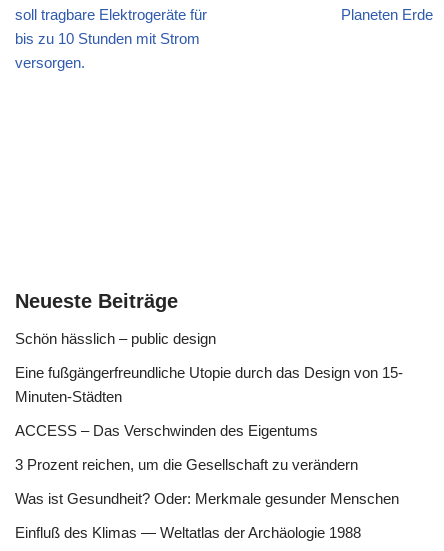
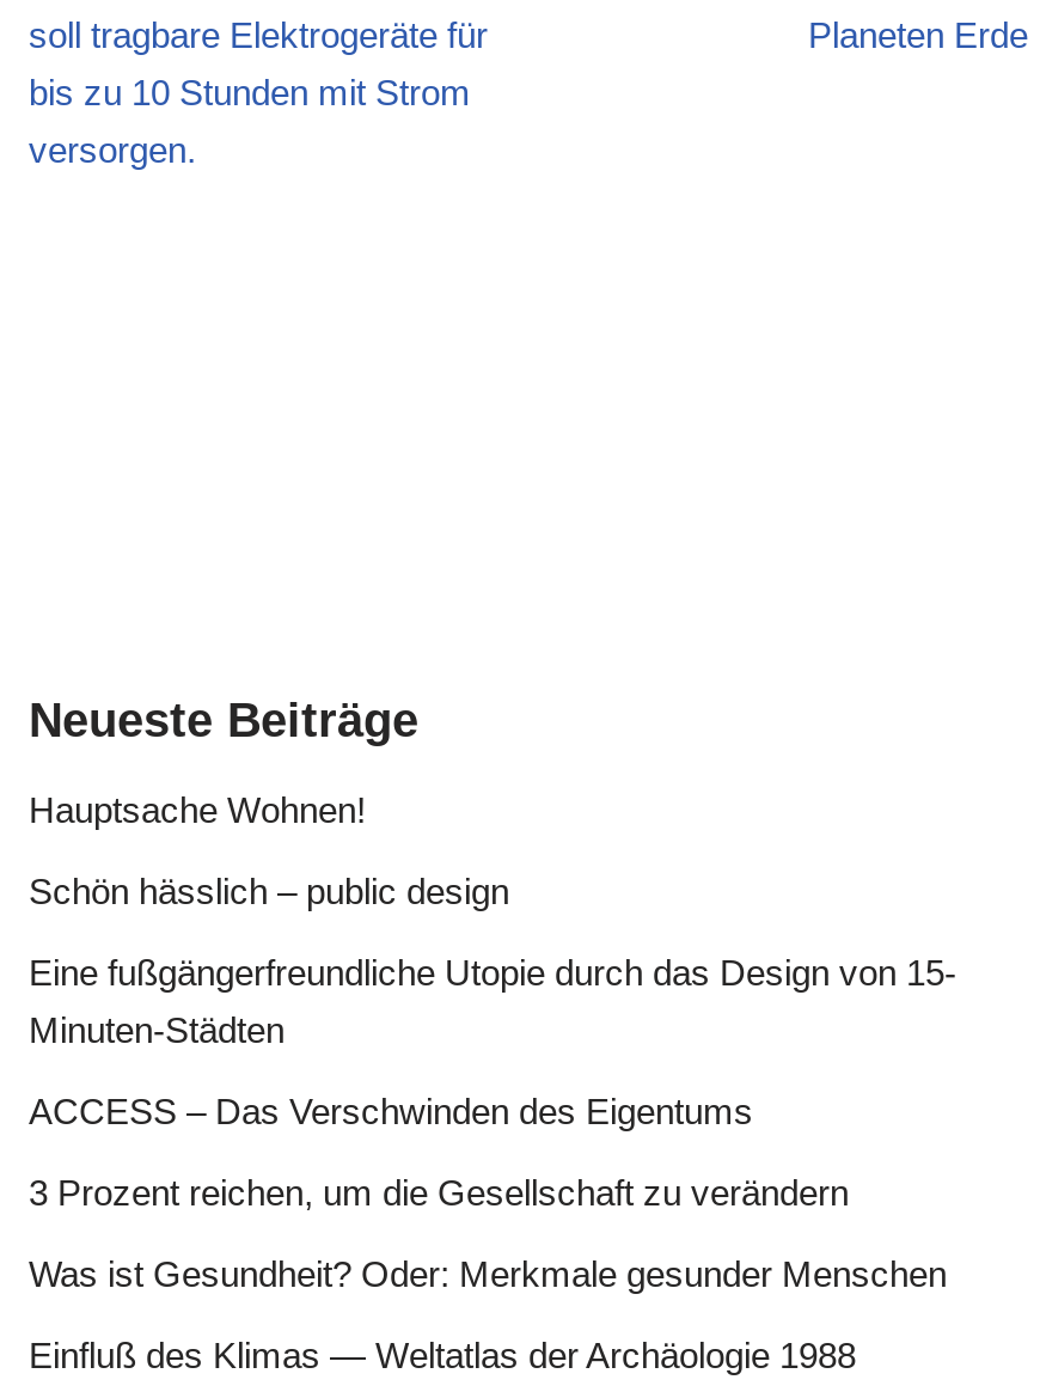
+ Hauptsache Wohnen!
